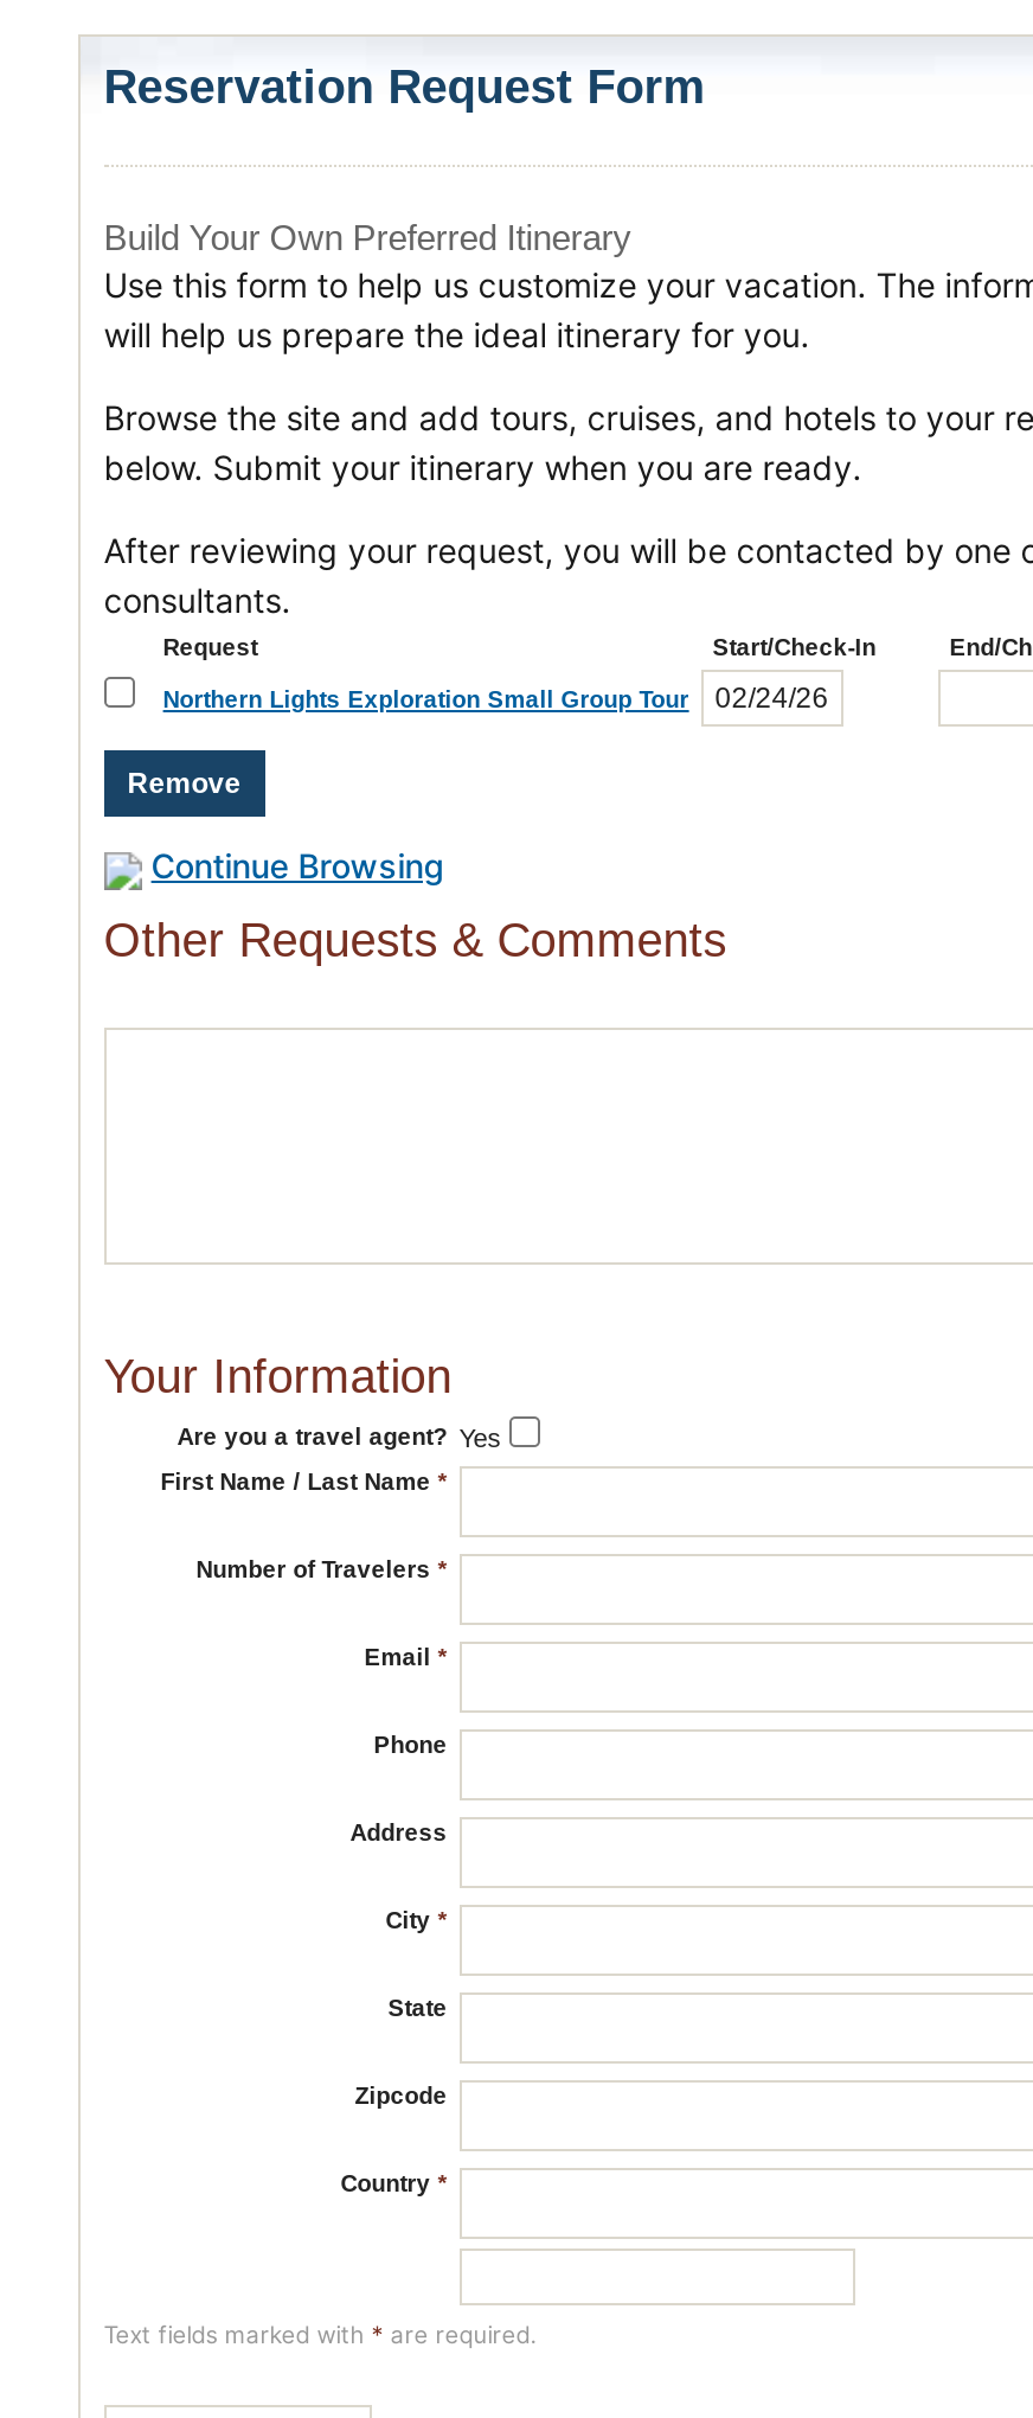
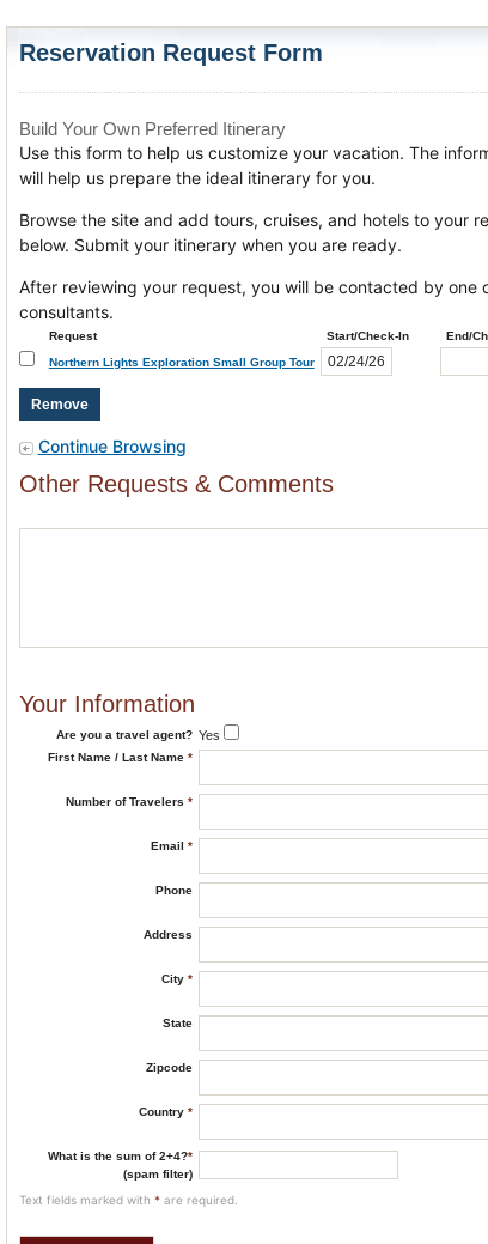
+ What is the sum of 2+4?*
+ (spam filter)
